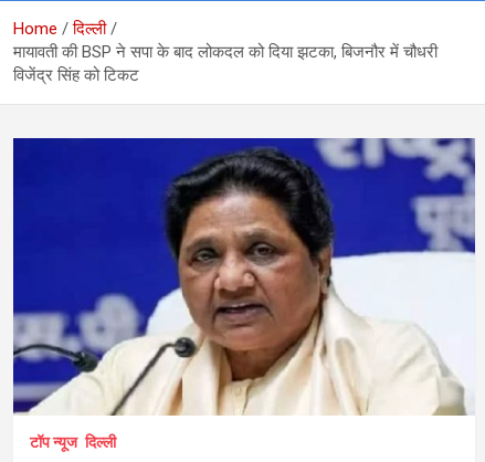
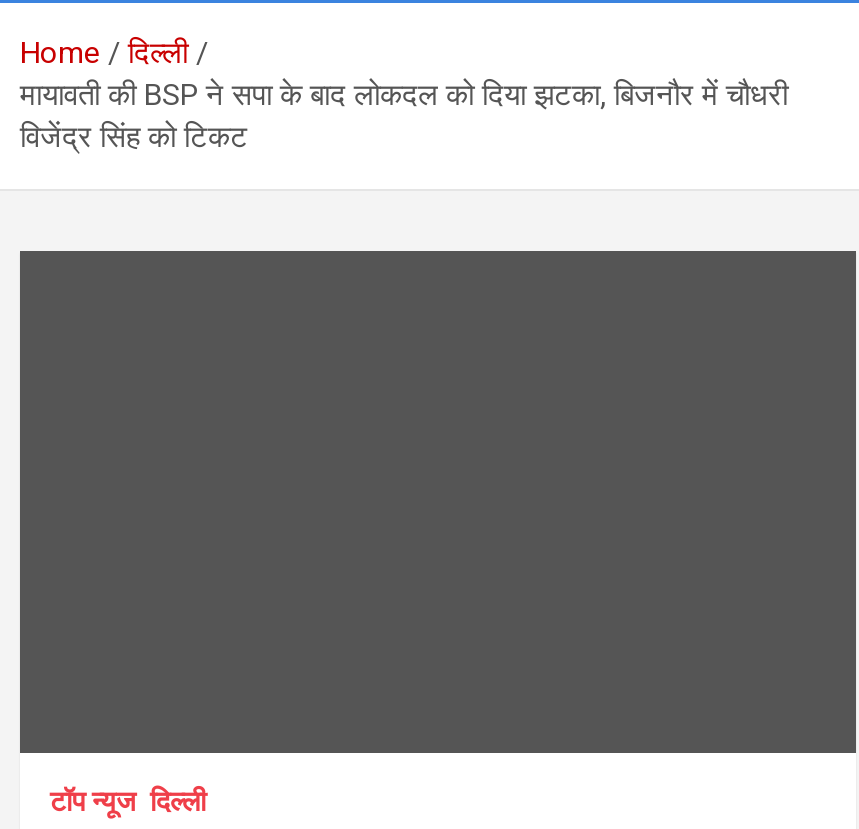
- [image]
